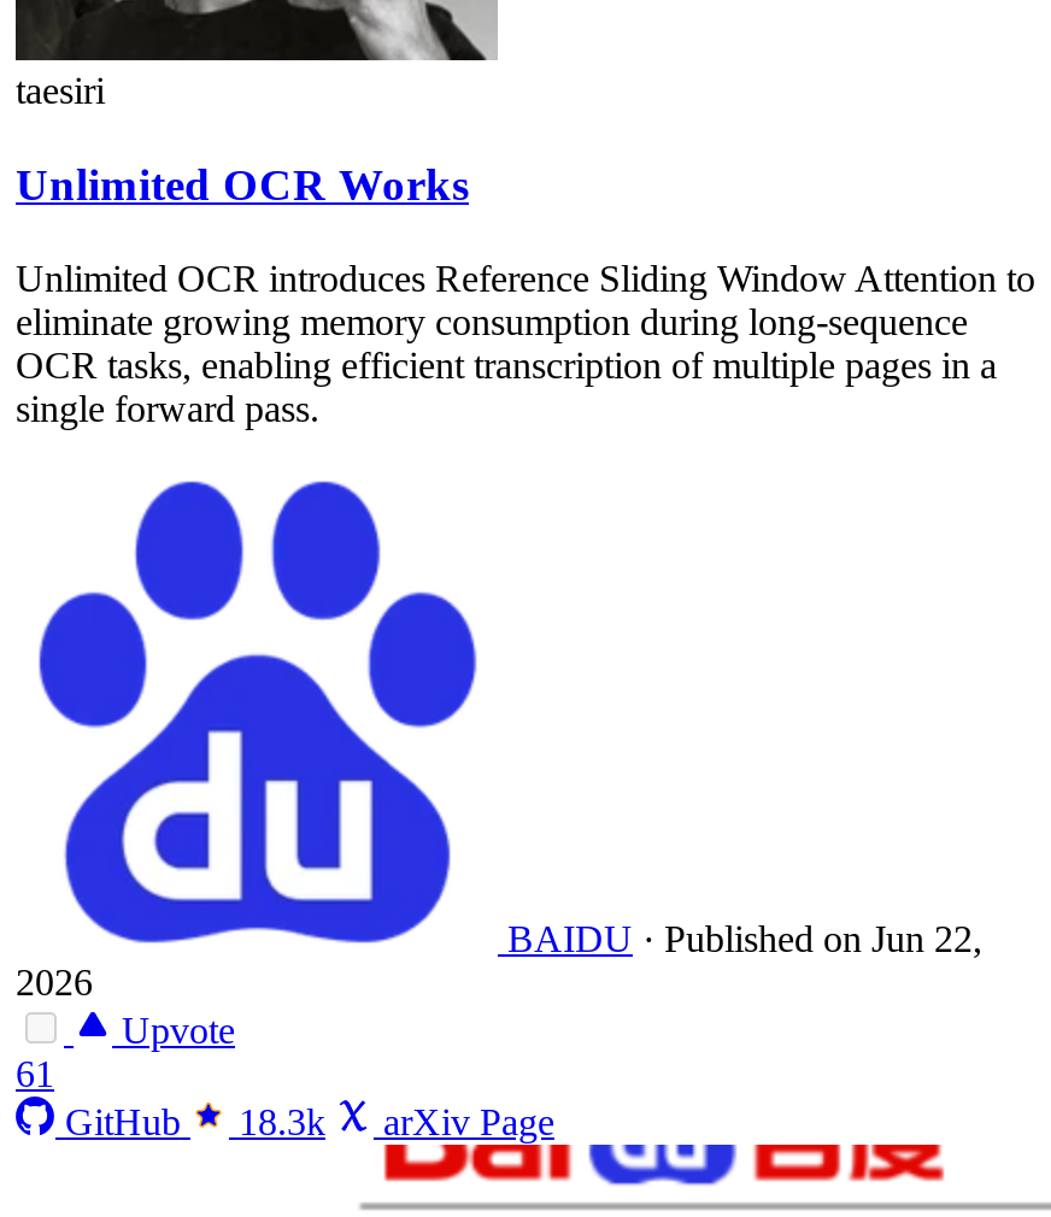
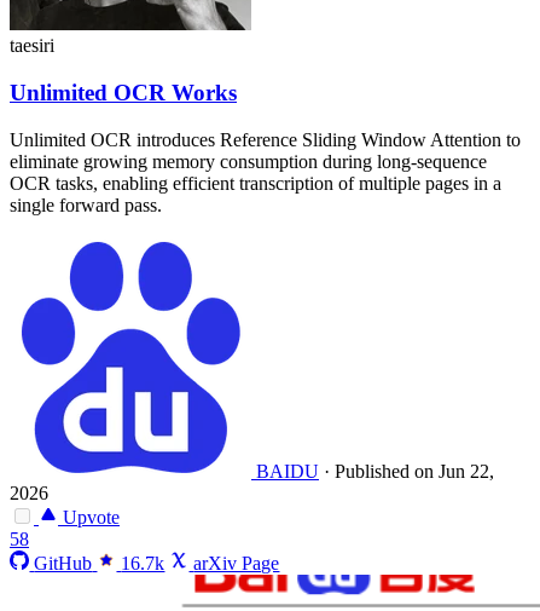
- 61
+ 58

- GitHub 18.3k arXiv Page
+ GitHub 16.7k arXiv Page
